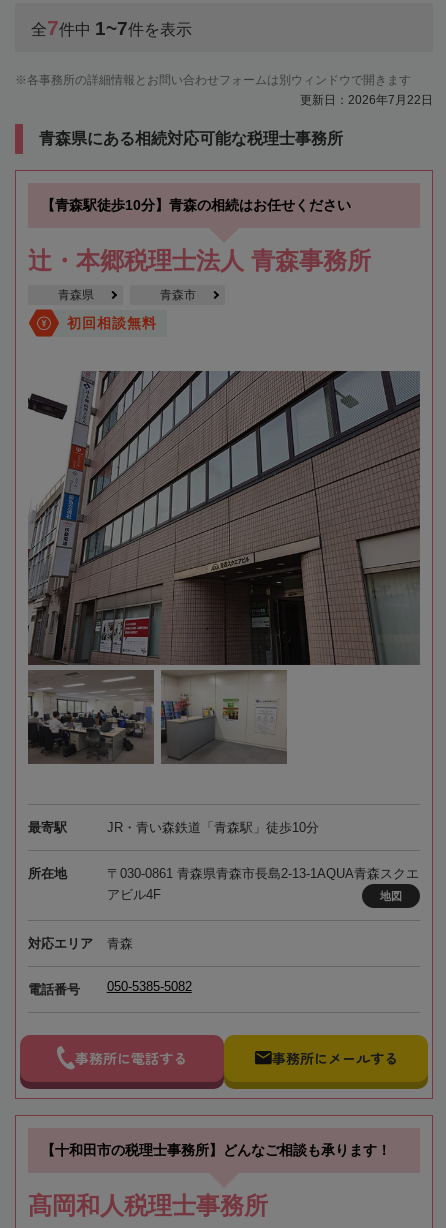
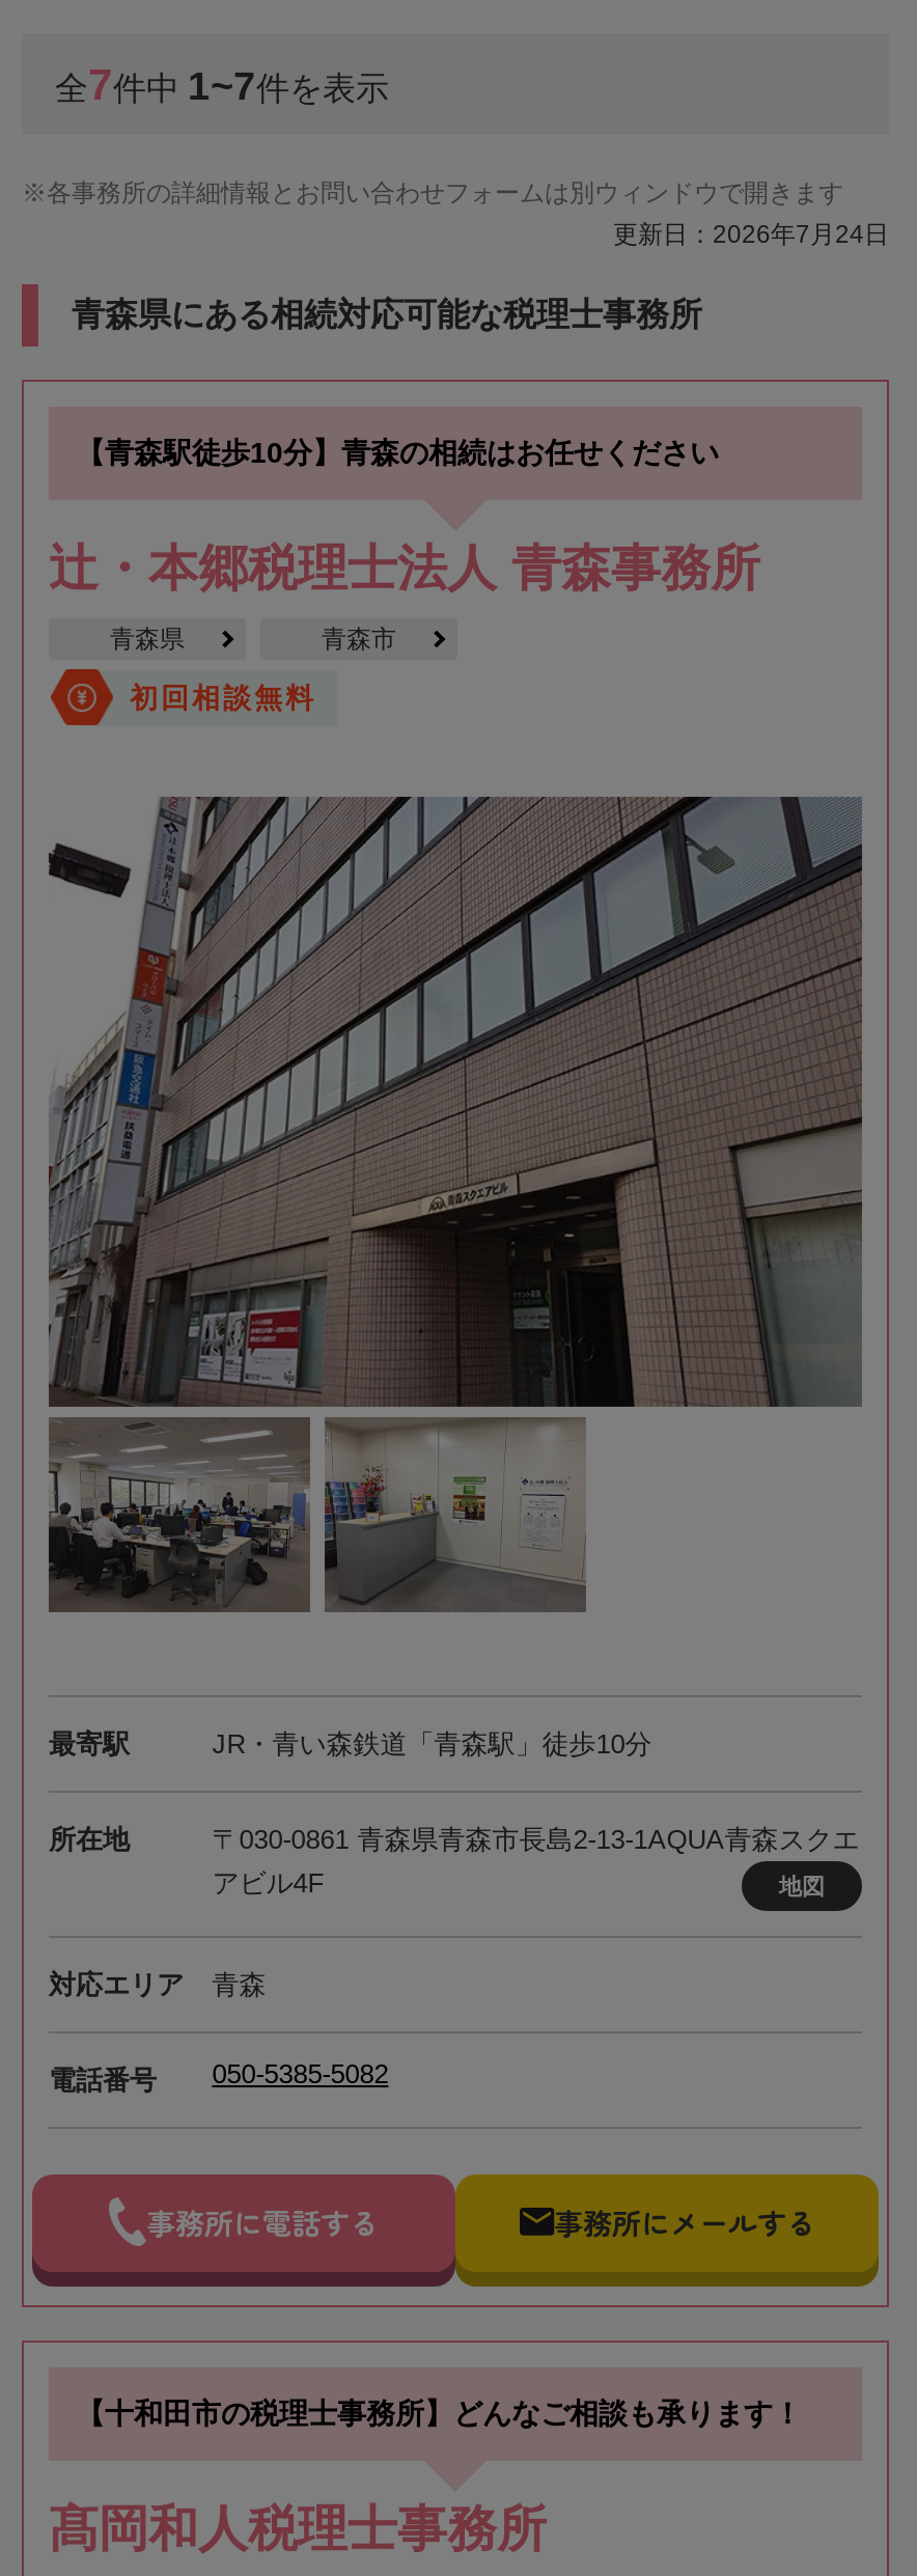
- 更新日：2026年7月22日
+ 更新日：2026年7月24日
